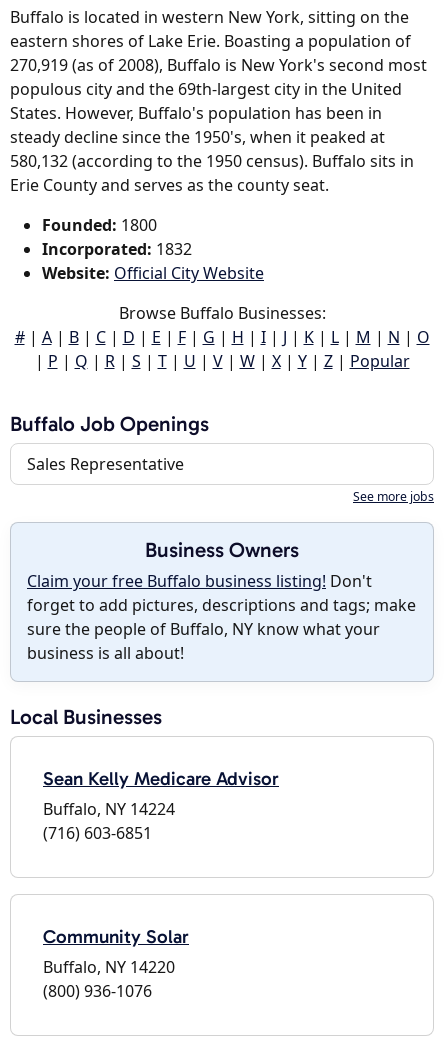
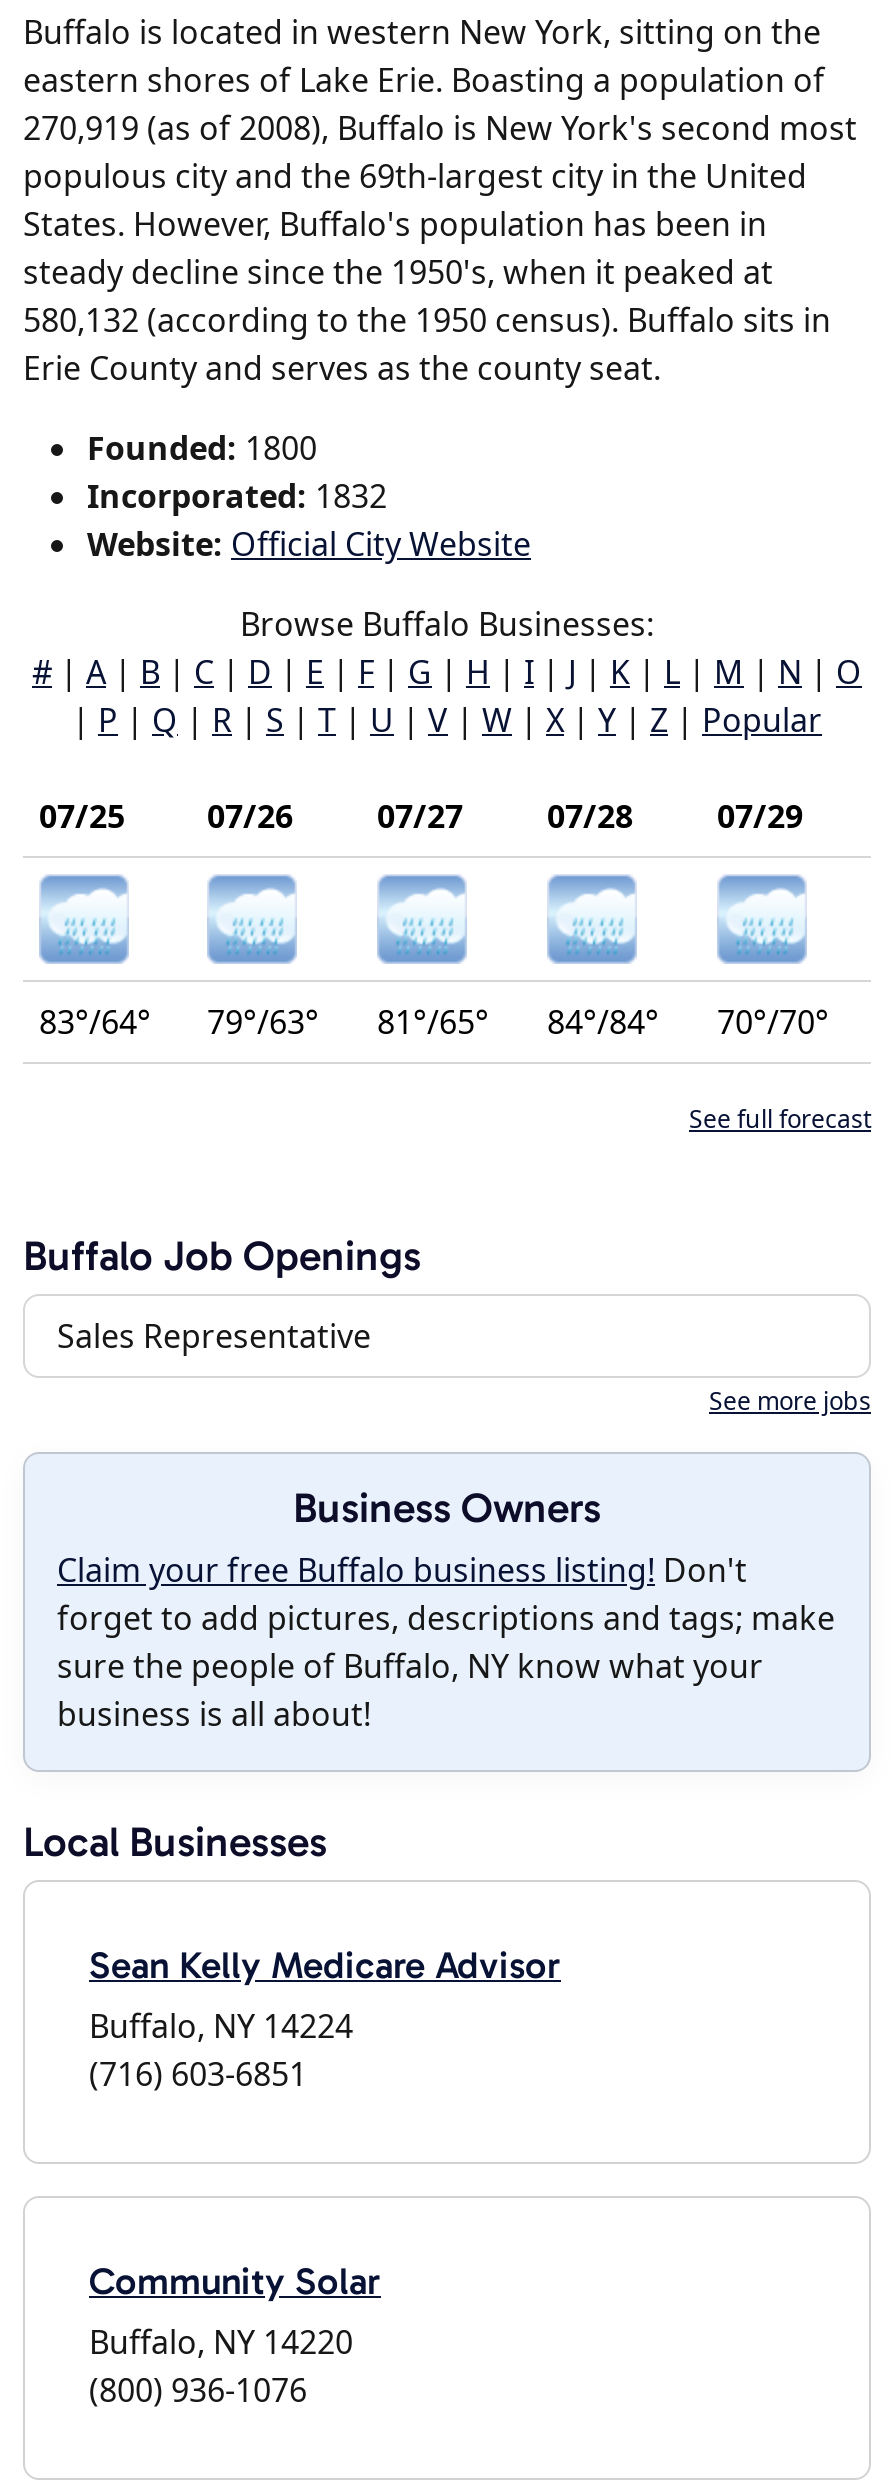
+ [image]
+ 83°/64°
+ 79°/63°
+ 81°/65°
+ 84°/84°
+ 70°/70°
+ See full forecast

+ 07/25
+ 07/26
+ 07/27
+ 07/28
+ 07/29

+ [image]

+ [image]

+ [image]

+ [image]
